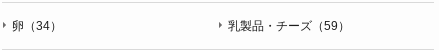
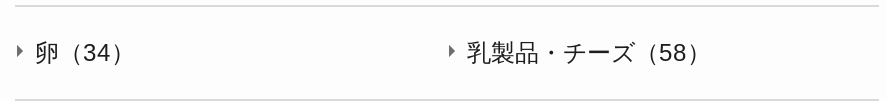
- 乳製品・チーズ（59）
+ 乳製品・チーズ（58）
